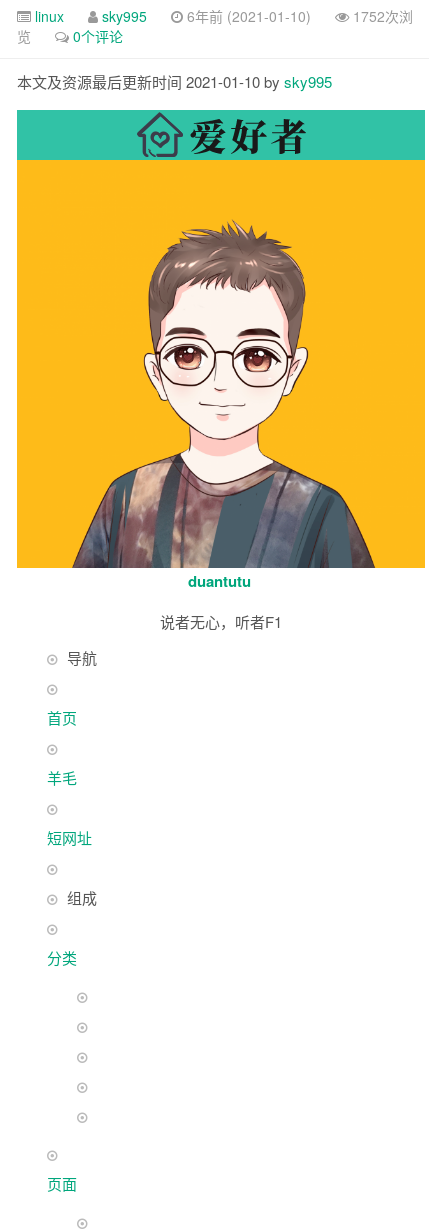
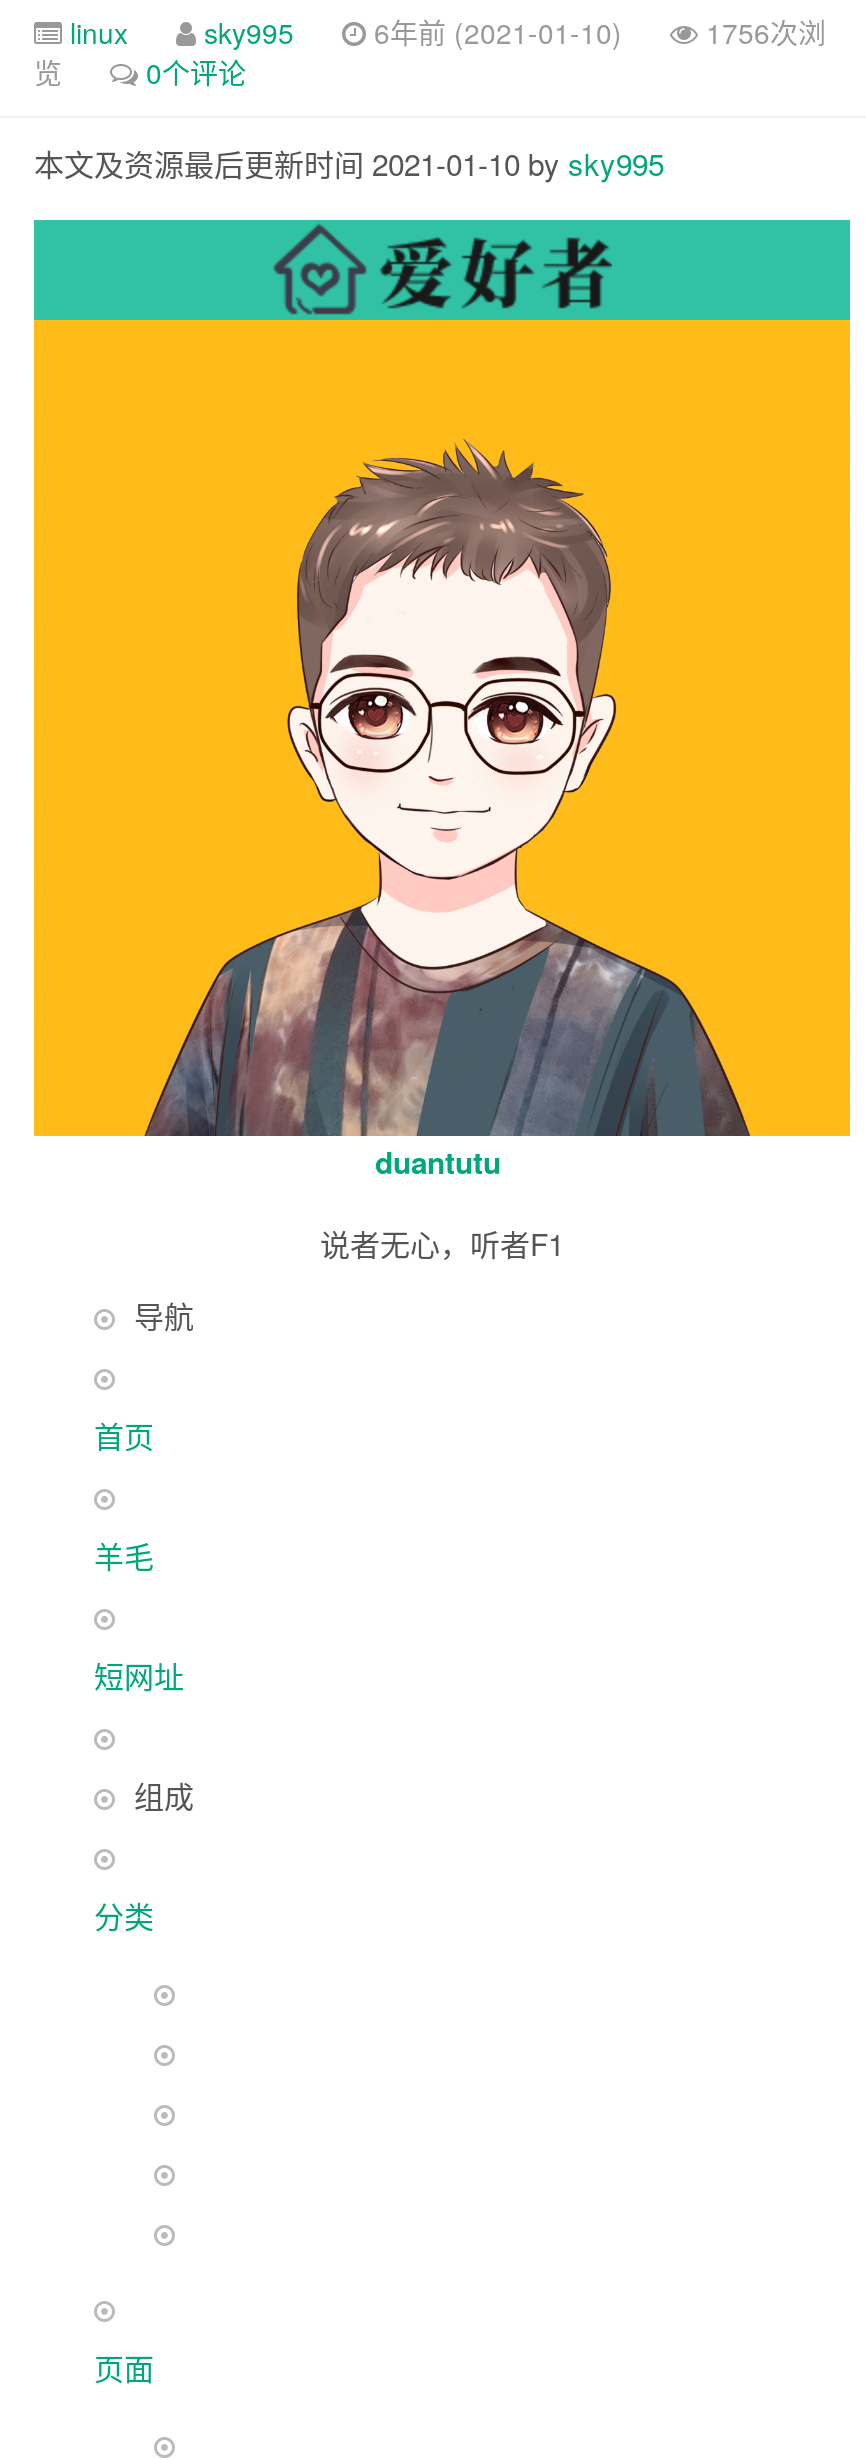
- linux sky995 6年前 (2021-01-10) 1752次浏
+ linux sky995 6年前 (2021-01-10) 1756次浏
